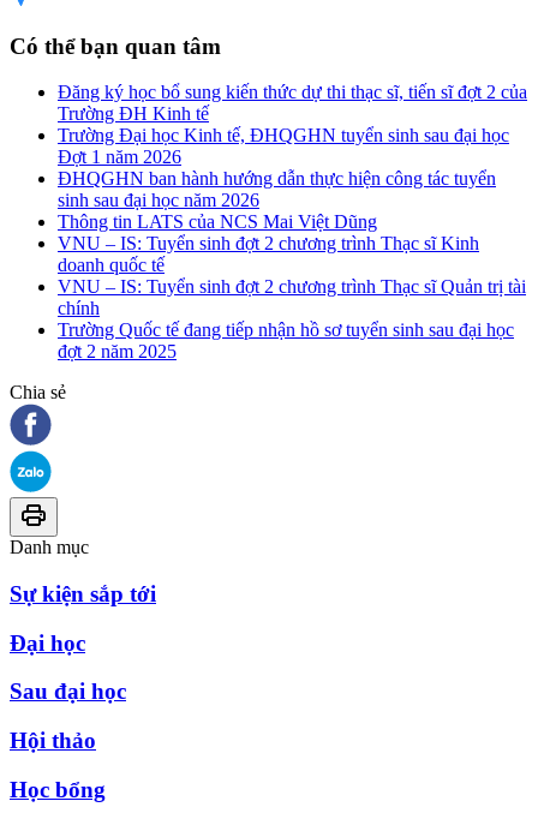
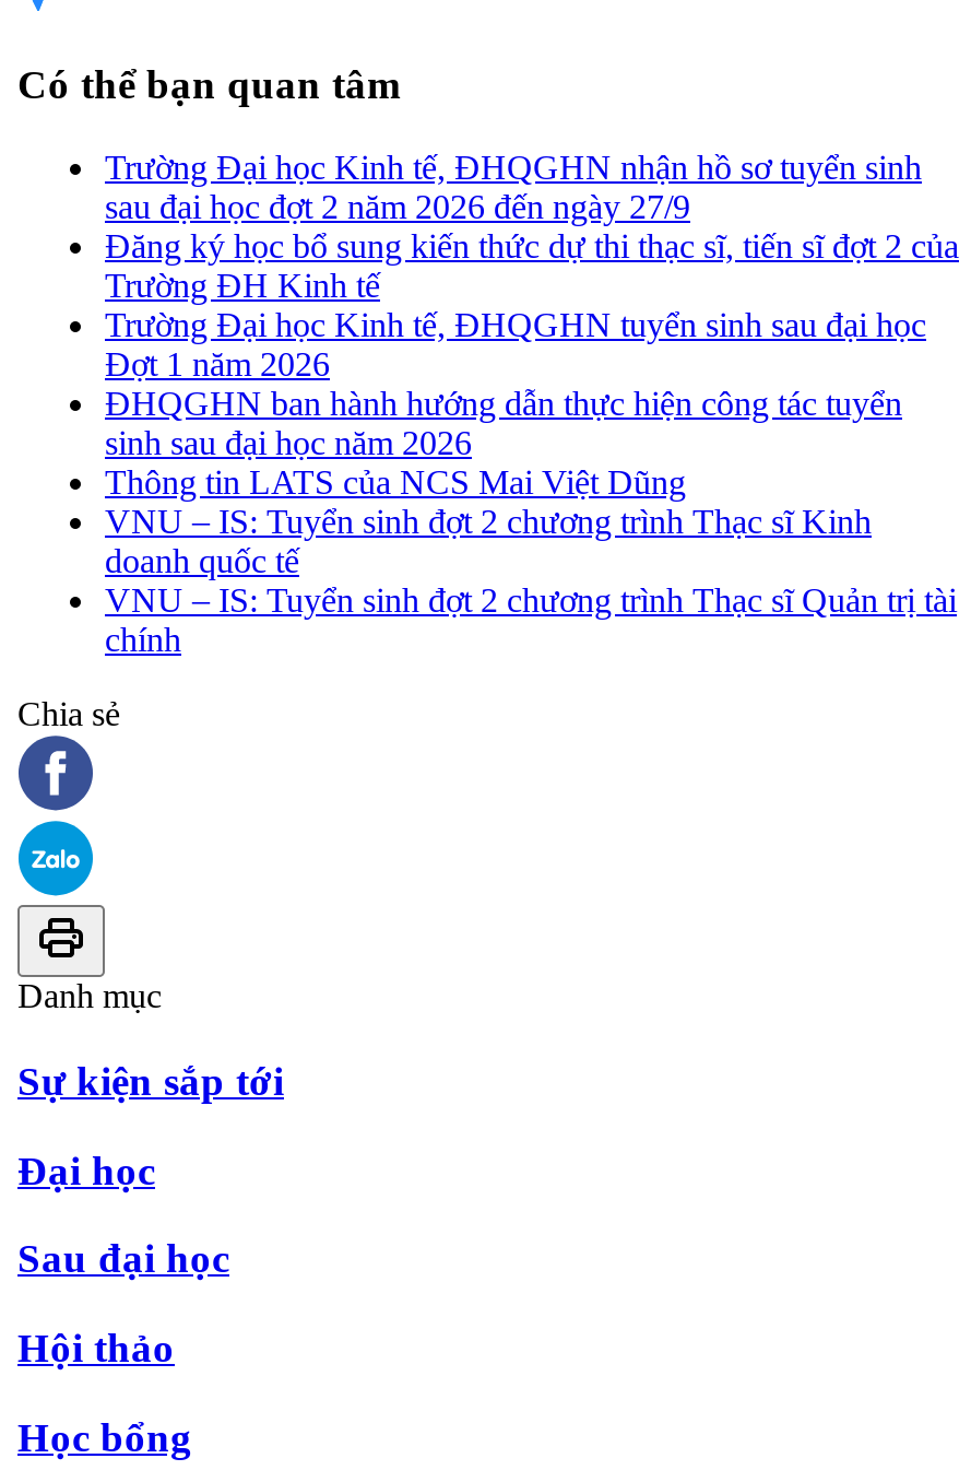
+ Trường Đại học Kinh tế, ĐHQGHN nhận hồ sơ tuyển sinh
+ sau đại học đợt 2 năm 2026 đến ngày 27/9

moved down: Đăng ký học bổ sung kiến thức dự thi thạc sĩ, tiến sĩ đợt 2 của | Trường ĐH Kinh tế | Trường Đại học Kinh tế, ĐHQGHN tuyển sinh sau đại học | ... | VNU – IS: Tuyển sinh đợt 2 chương trình Thạc sĩ Quản trị tài | chính

- Trường Quốc tế đang tiếp nhận hồ sơ tuyển sinh sau đại học
- đợt 2 năm 2025
